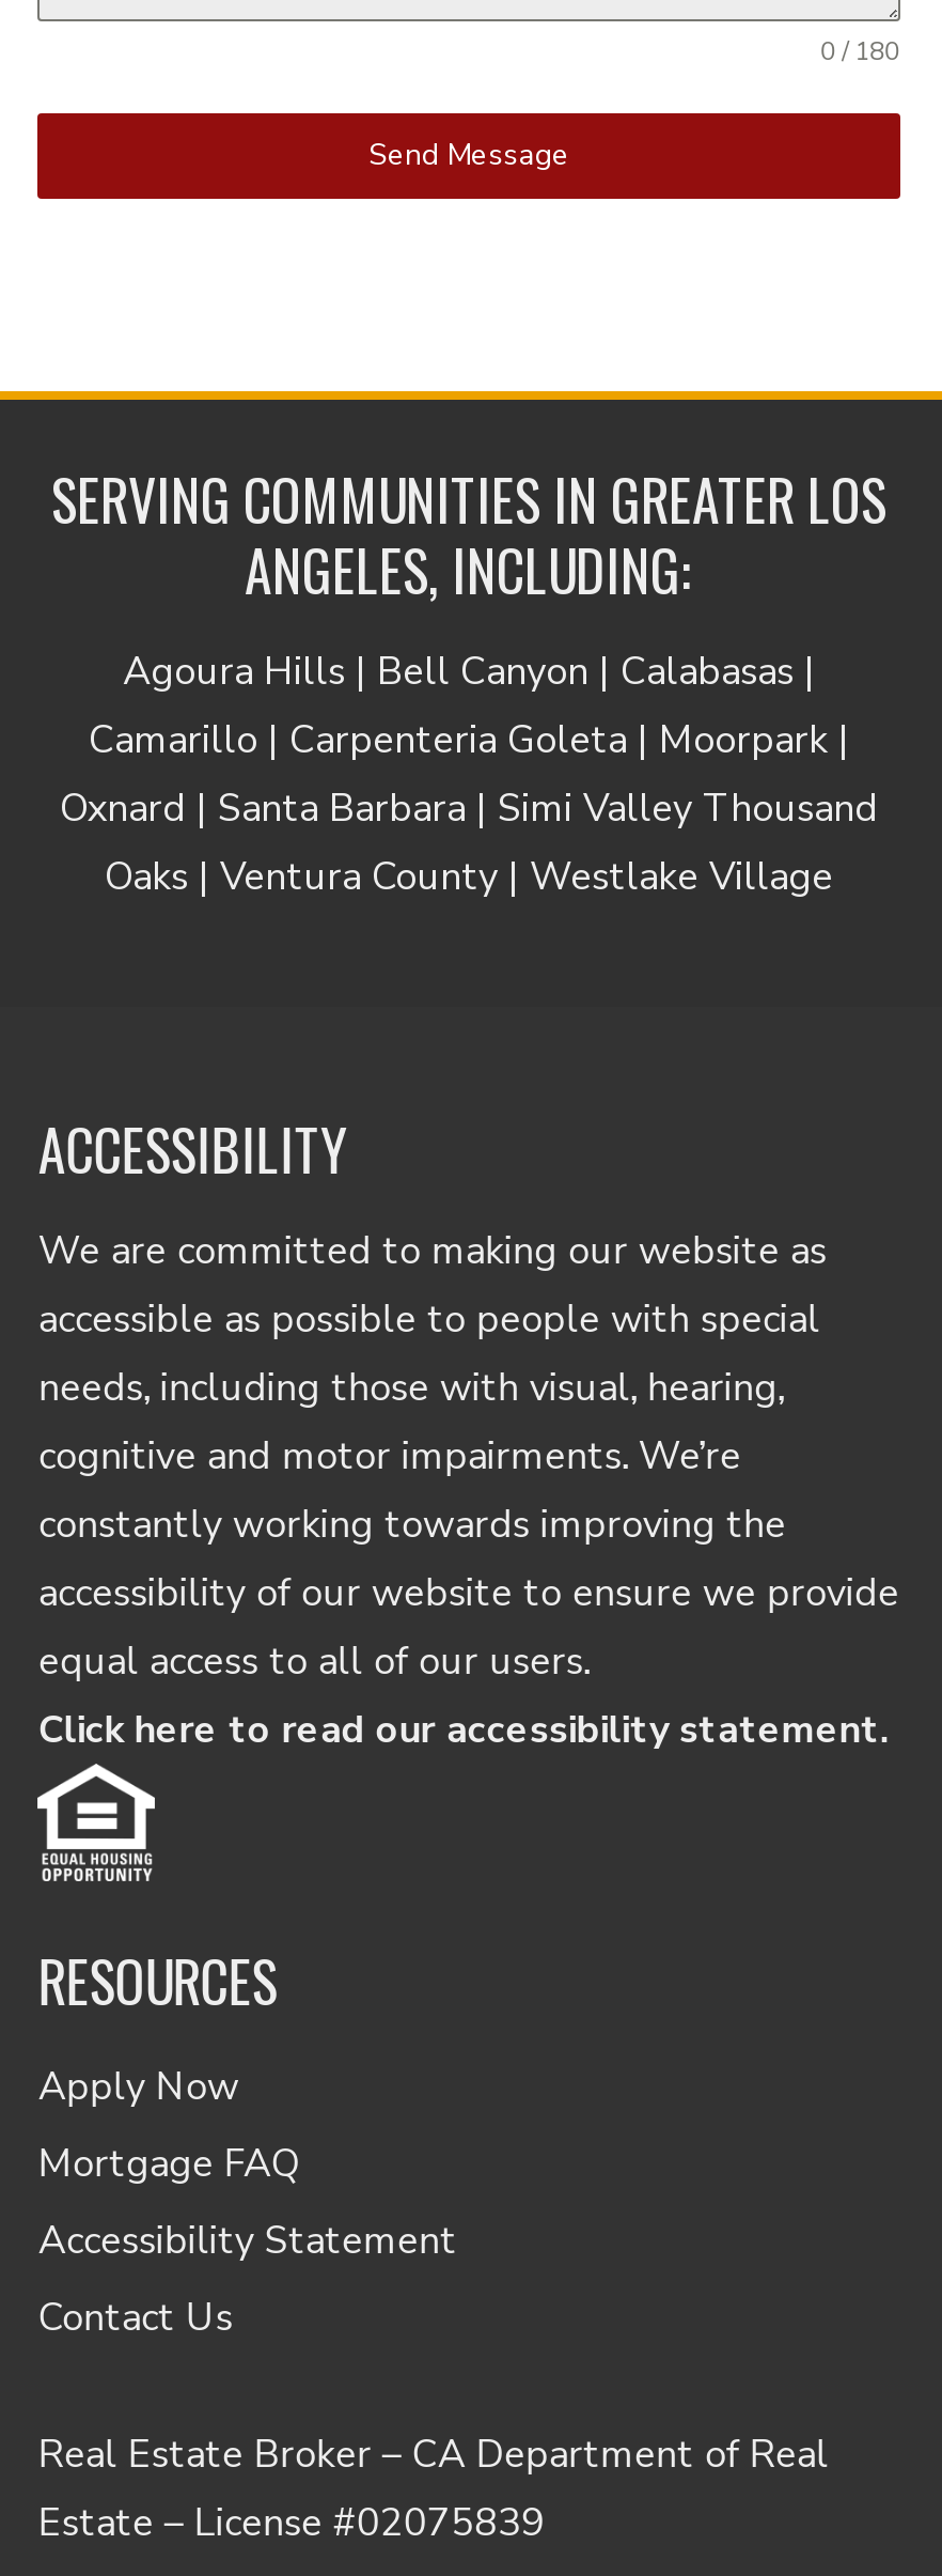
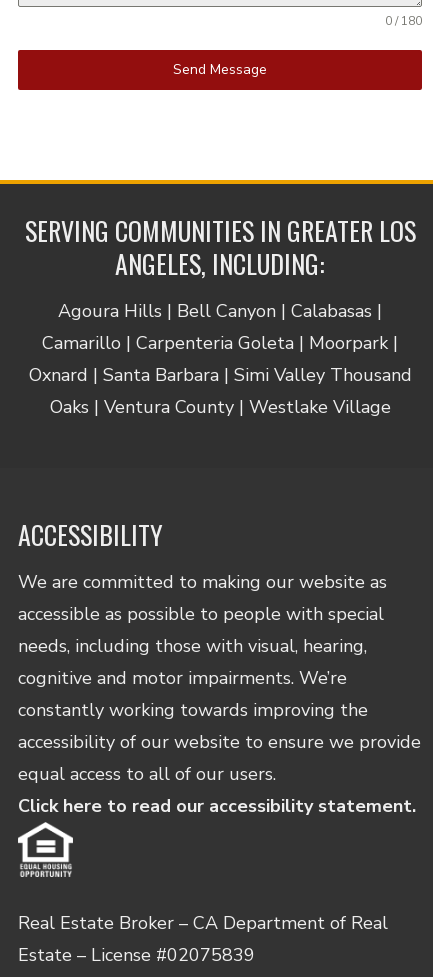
- RESOURCES
- Apply Now
- Mortgage FAQ
- Accessibility Statement
- Contact Us
